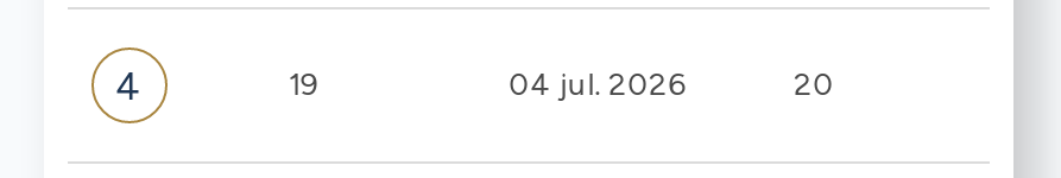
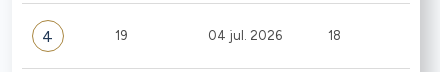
- 20
+ 18
